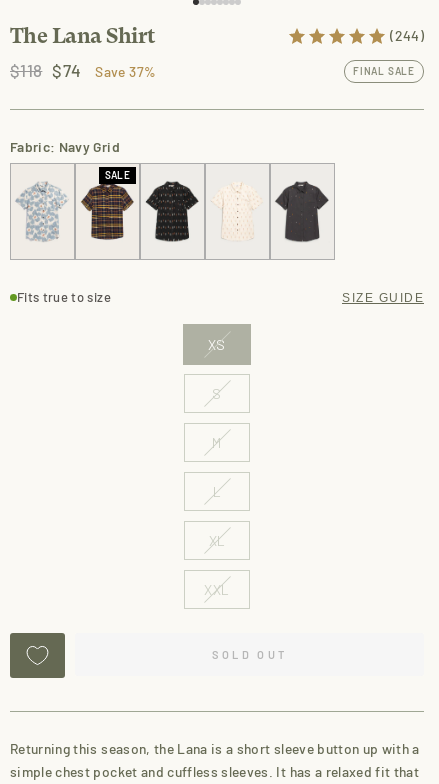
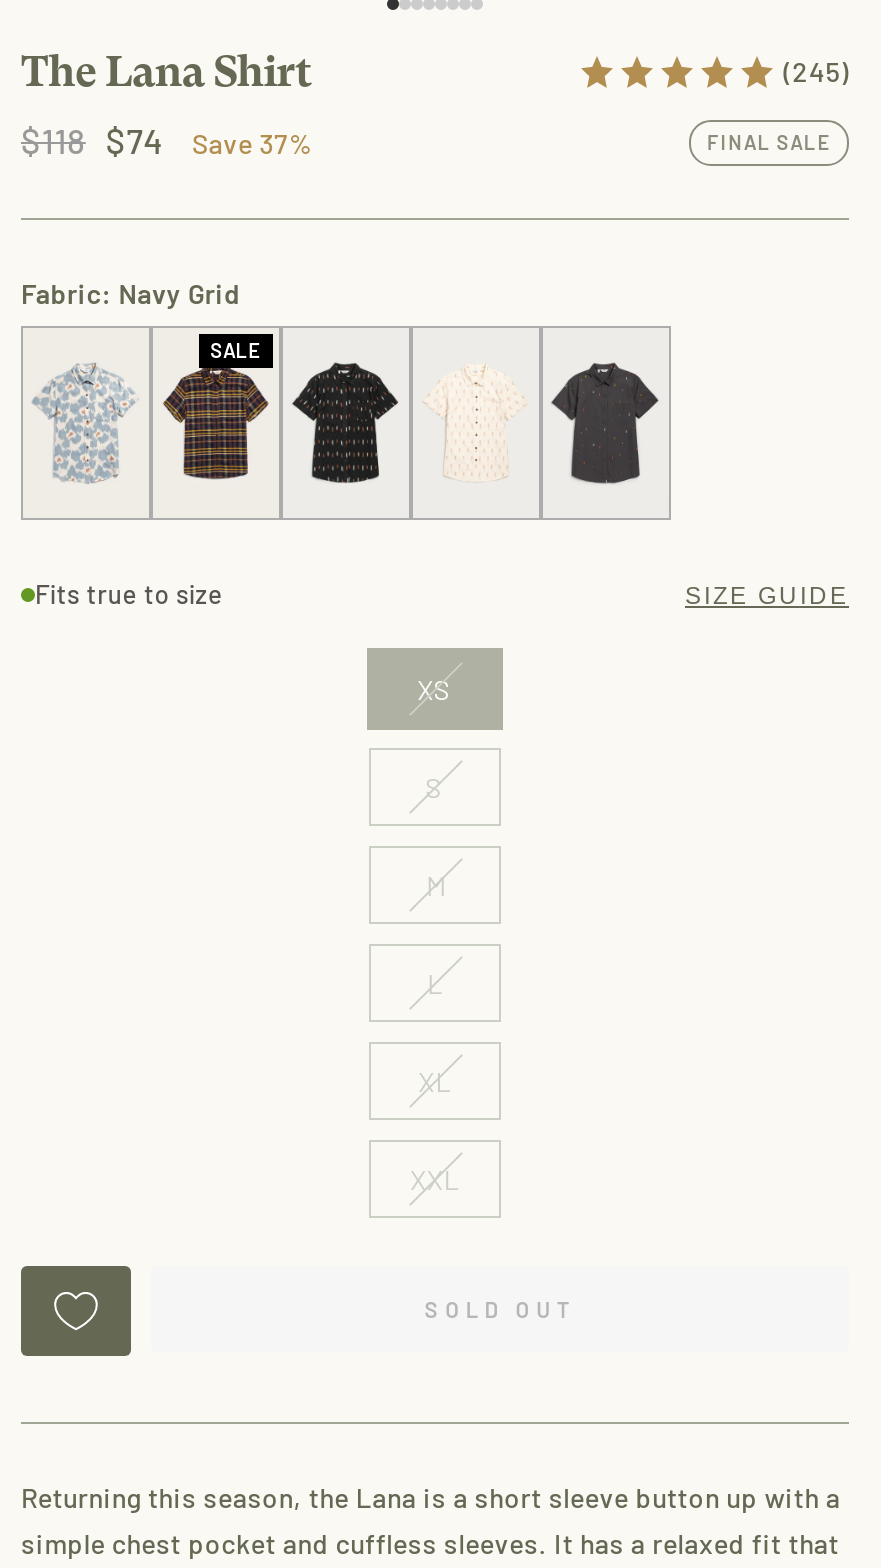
- (244)
+ (245)
